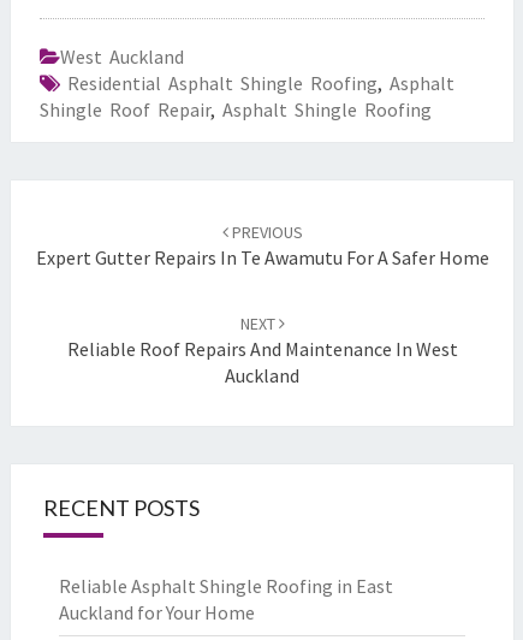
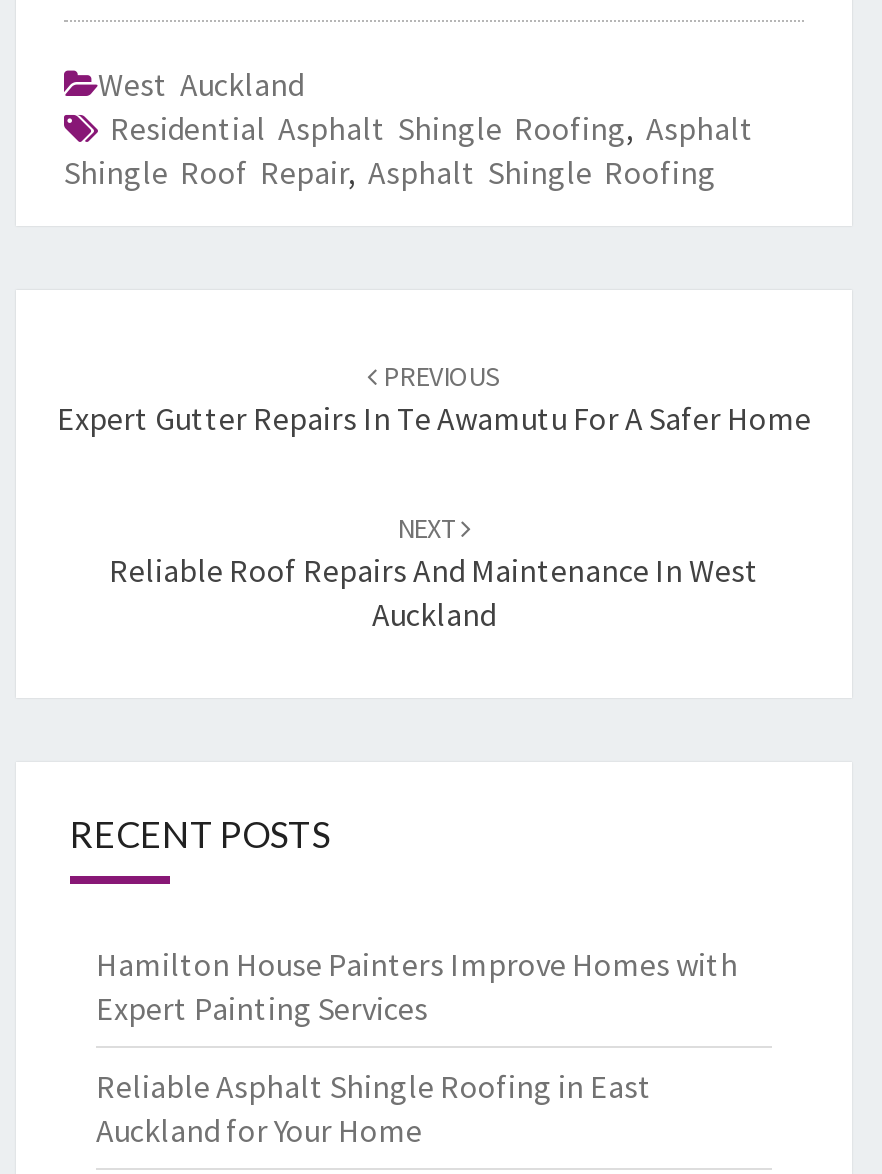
+ Hamilton House Painters Improve Homes with
+ Expert Painting Services
